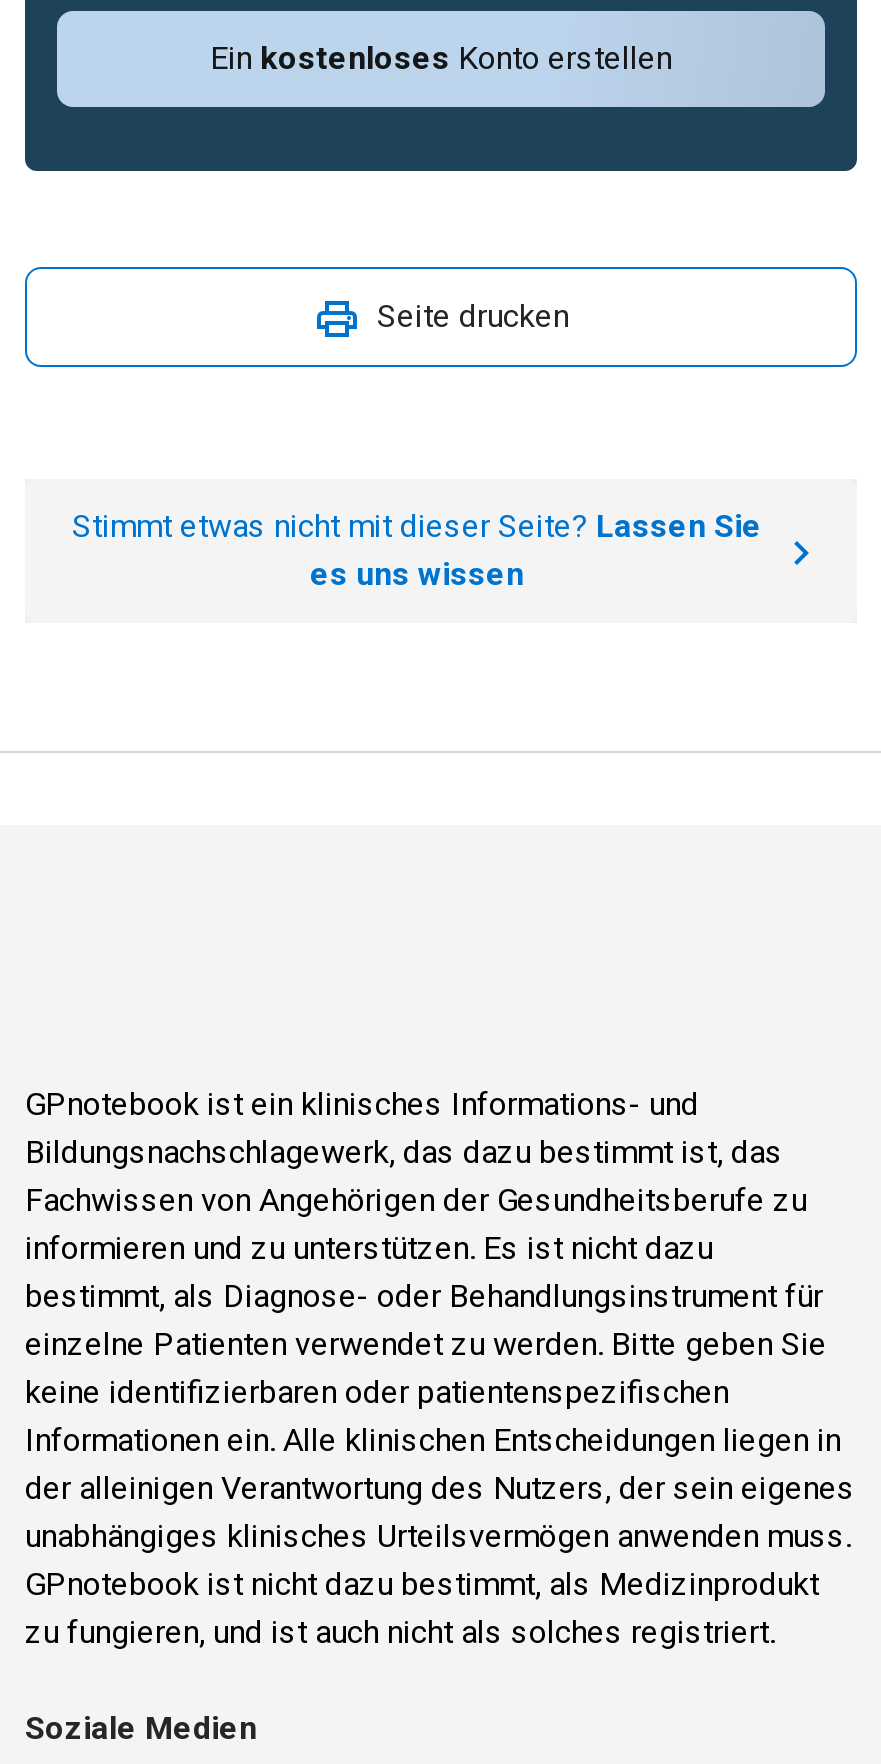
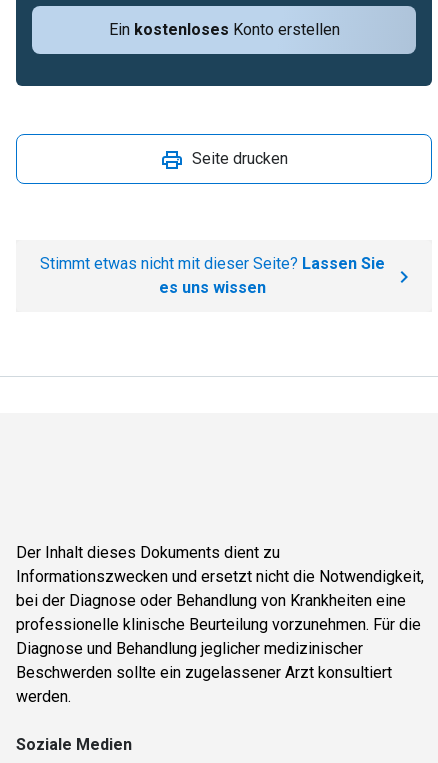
- GPnotebook ist ein klinisches Informations- und
- Bildungsnachschlagewerk, das dazu bestimmt ist, das
- Fachwissen von Angehörigen der Gesundheitsberufe zu
- informieren und zu unterstützen. Es ist nicht dazu
- bestimmt, als Diagnose- oder Behandlungsinstrument für
- einzelne Patienten verwendet zu werden. Bitte geben Sie
- keine identifizierbaren oder patientenspezifischen
- Informationen ein. Alle klinischen Entscheidungen liegen in
- der alleinigen Verantwortung des Nutzers, der sein eigenes
- unabhängiges klinisches Urteilsvermögen anwenden muss.
- GPnotebook ist nicht dazu bestimmt, als Medizinprodukt
- zu fungieren, und ist auch nicht als solches registriert.
+ Der Inhalt dieses Dokuments dient zu
+ Informationszwecken und ersetzt nicht die Notwendigkeit,
+ bei der Diagnose oder Behandlung von Krankheiten eine
+ professionelle klinische Beurteilung vorzunehmen. Für die
+ Diagnose und Behandlung jeglicher medizinischer
+ Beschwerden sollte ein zugelassener Arzt konsultiert
+ werden.
